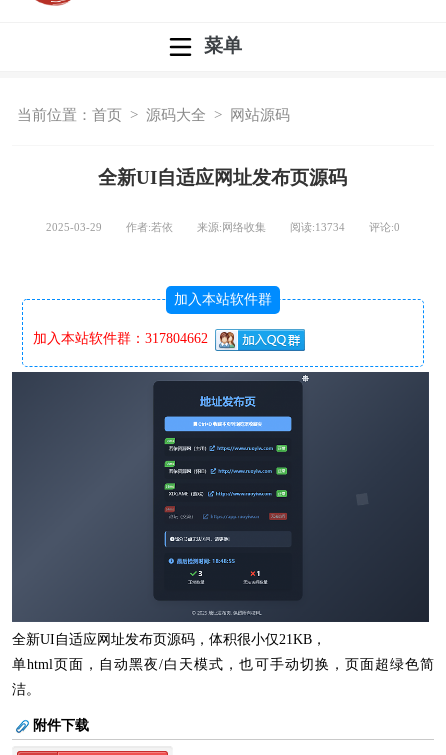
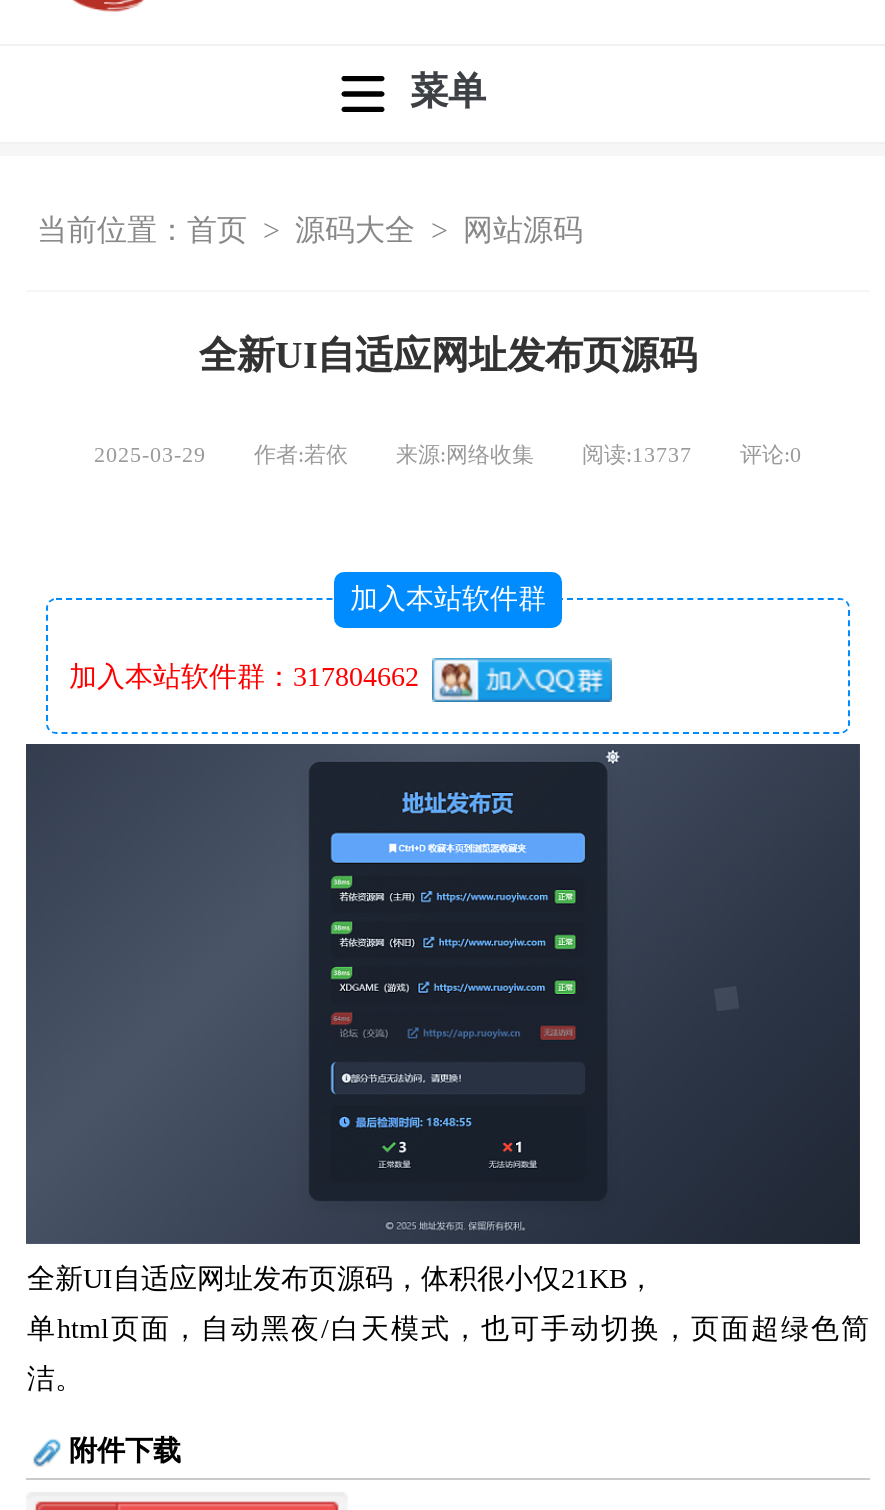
- 2025-03-29 作者:若依 来源:网络收集 阅读:13734评论:0
+ 2025-03-29 作者:若依 来源:网络收集 阅读:13737评论:0
